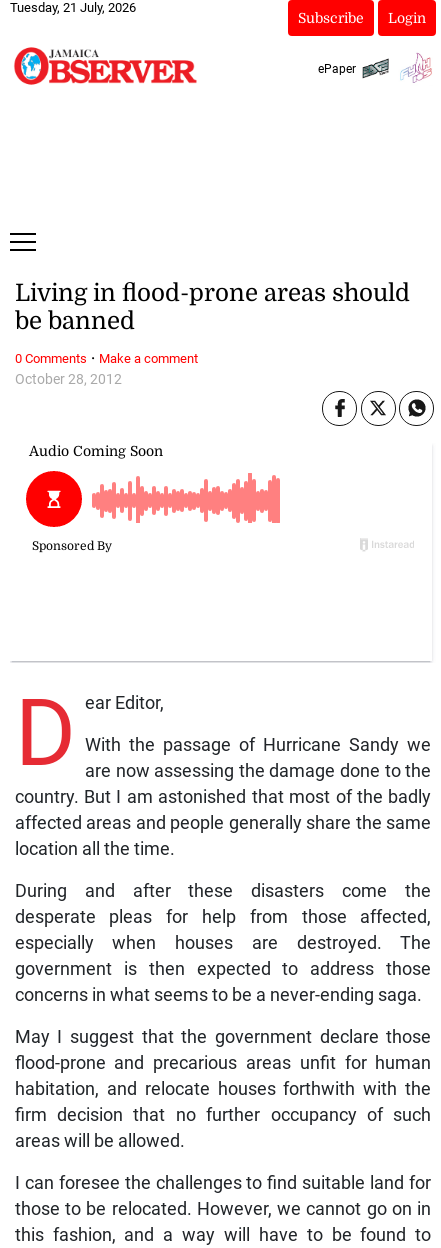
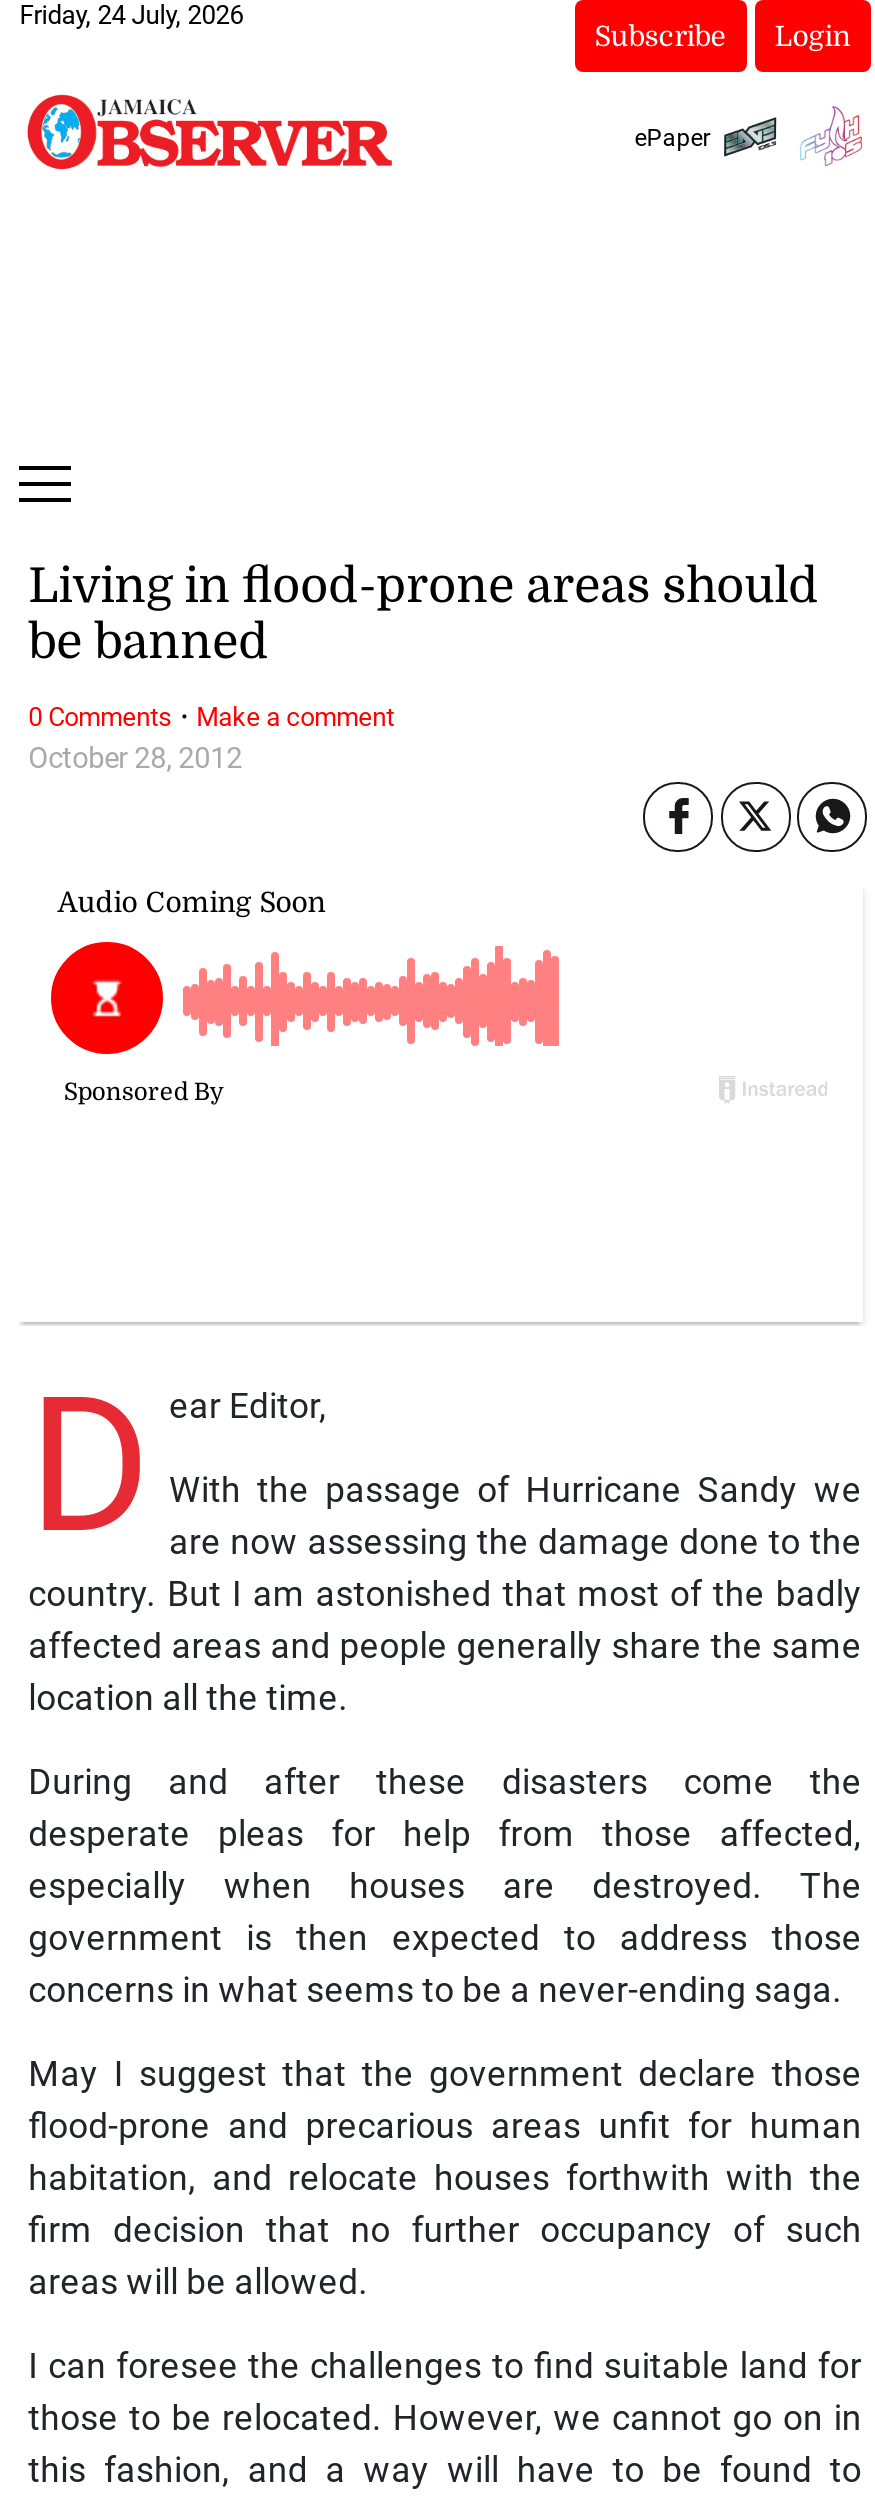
- Tuesday, 21 July, 2026
+ Friday, 24 July, 2026
